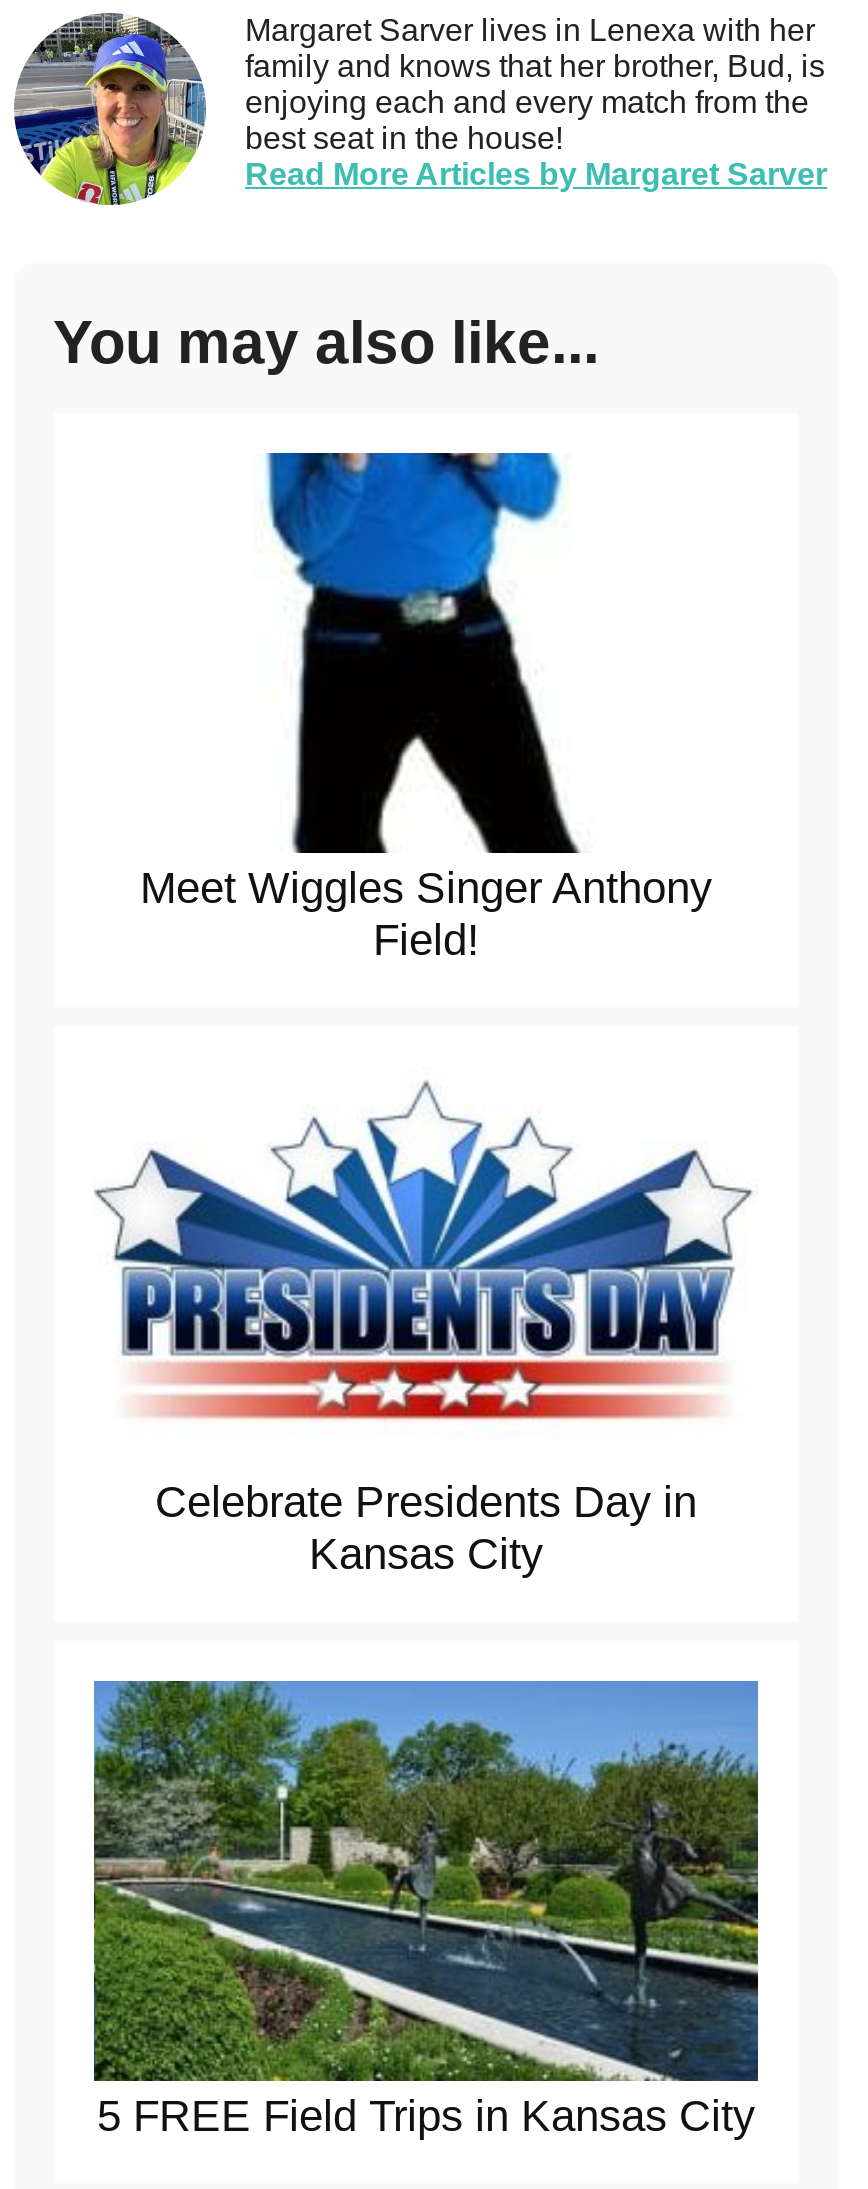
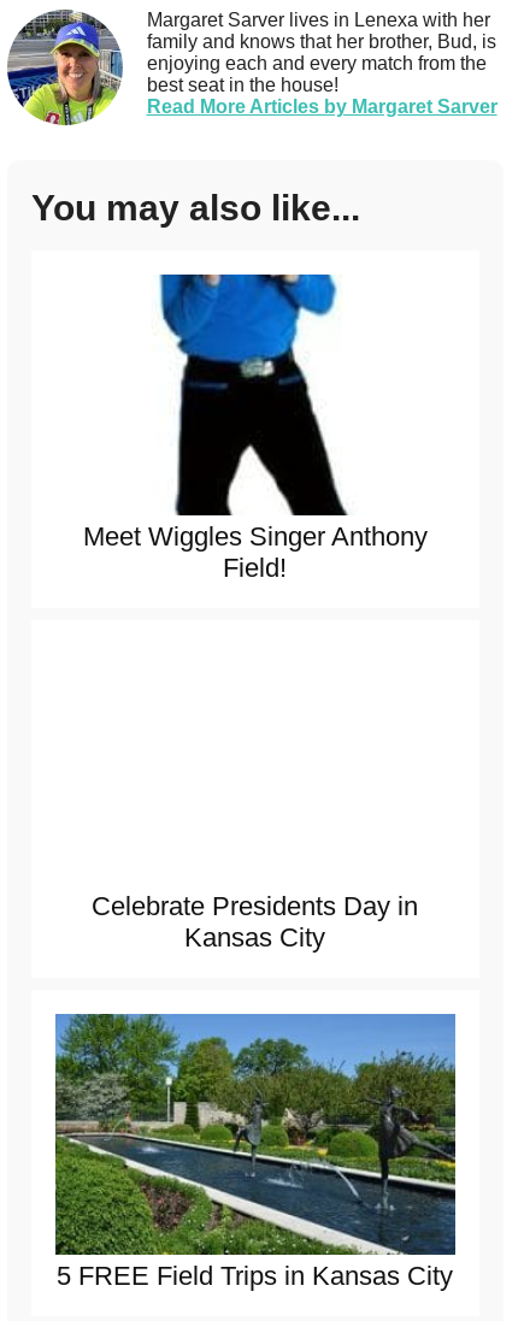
- [image]
